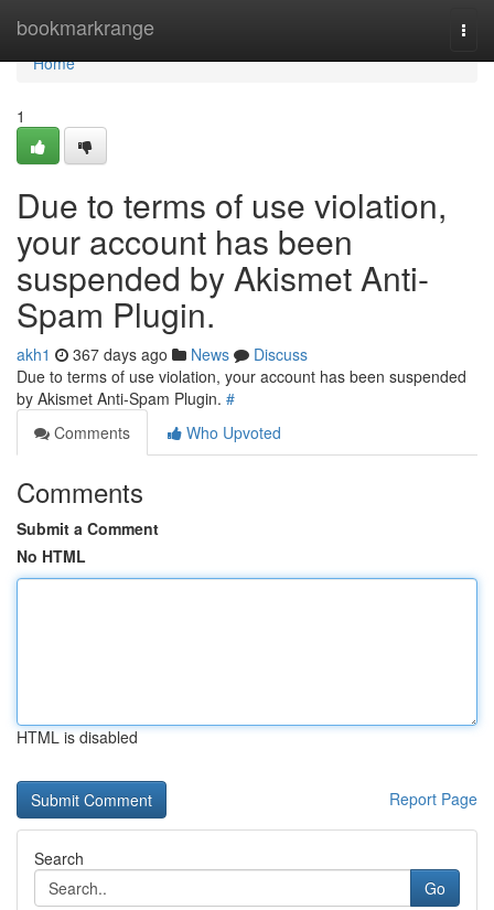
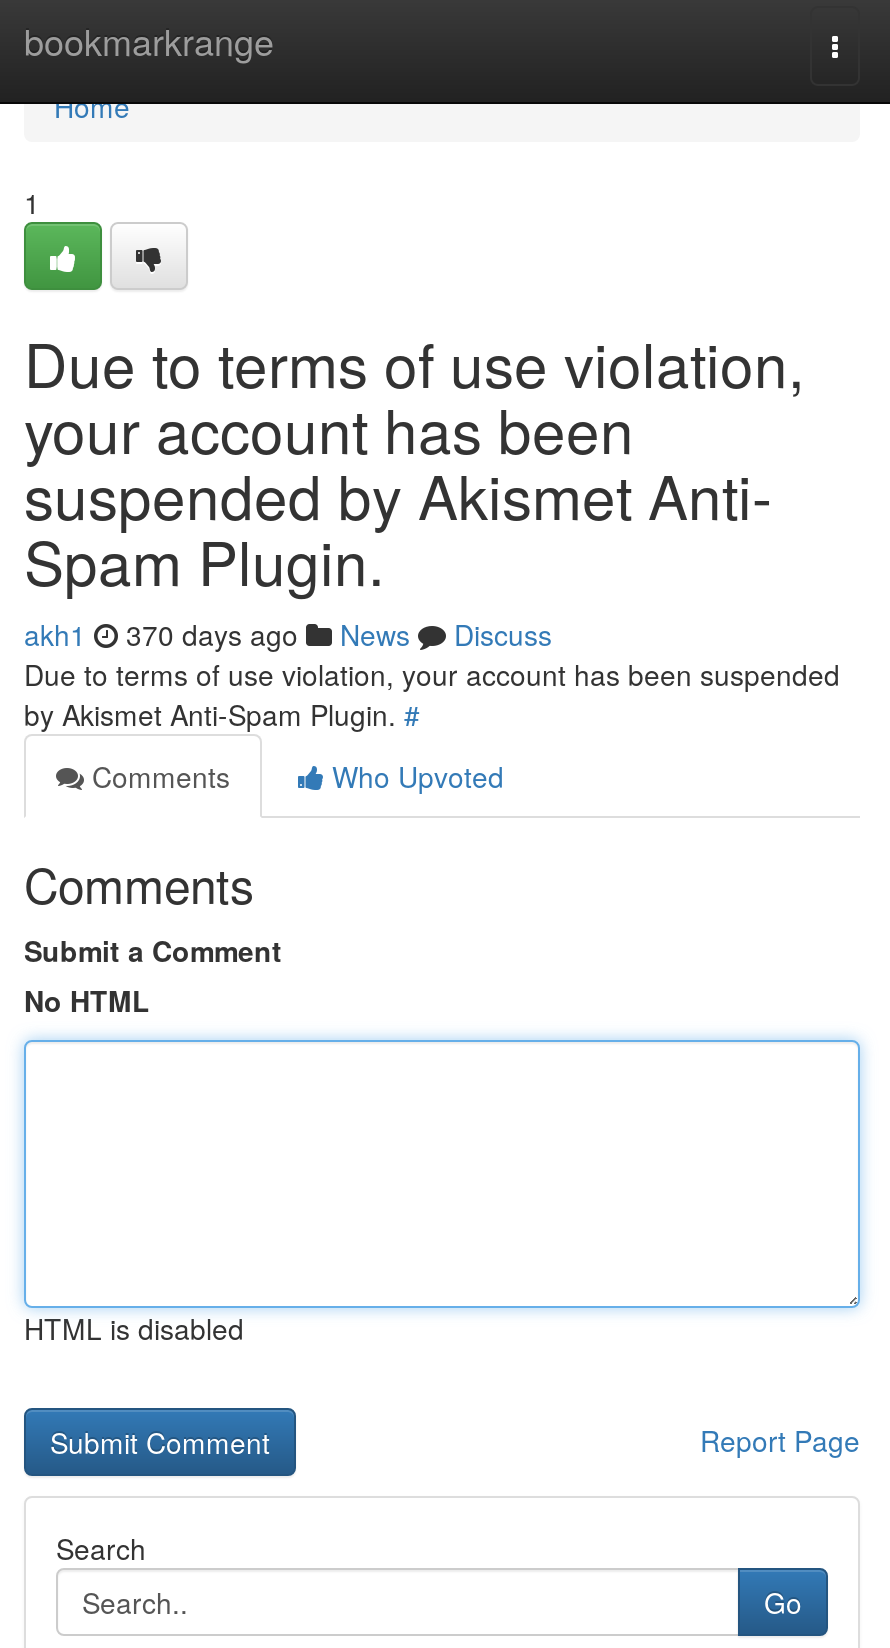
- akh1 367 days ago News Discuss
+ akh1 370 days ago News Discuss
